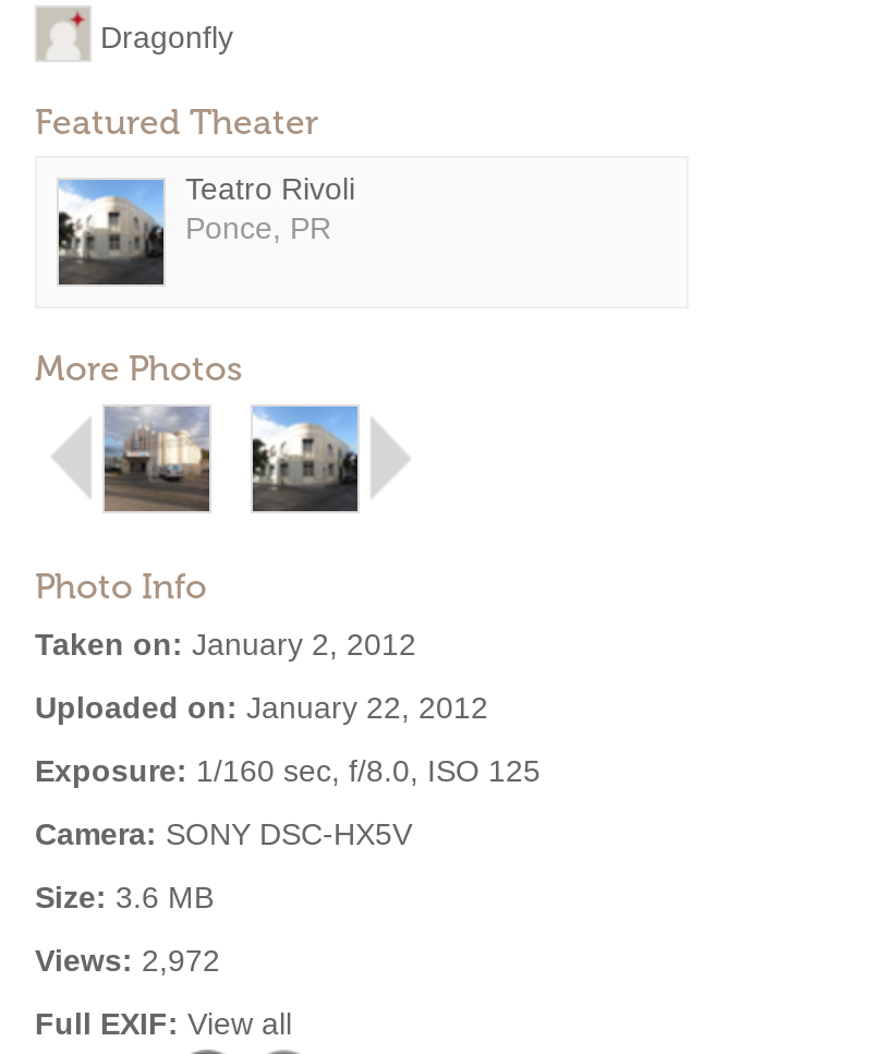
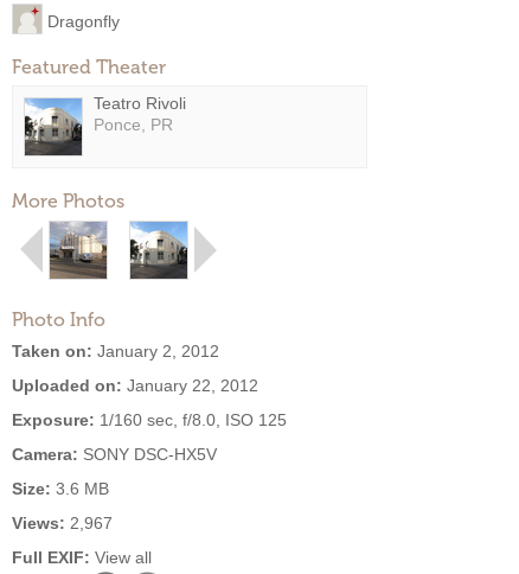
- Views: 2,972
+ Views: 2,967
